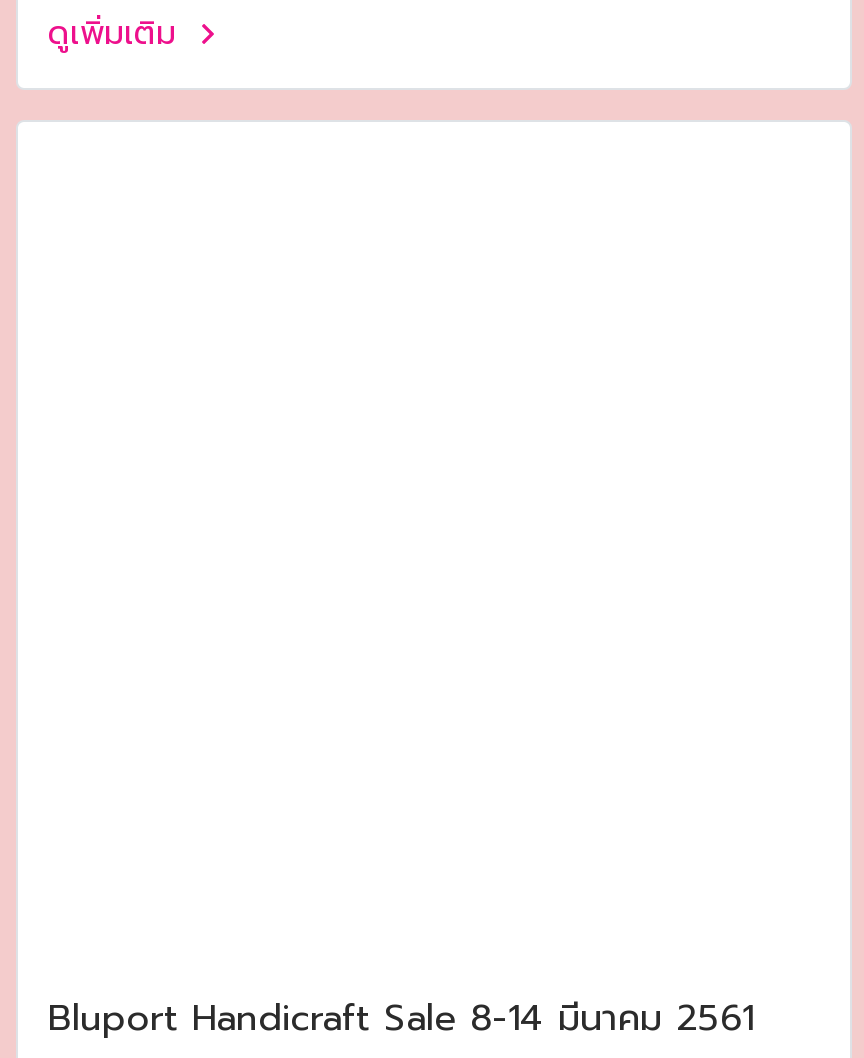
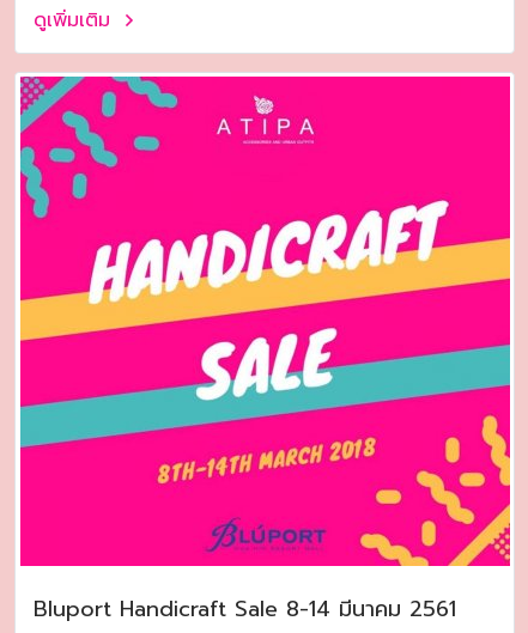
+ [image]
